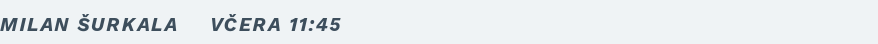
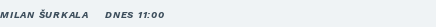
- MILAN ŠURKALA VČERA 11:45
+ MILAN ŠURKALA DNES 11:00
